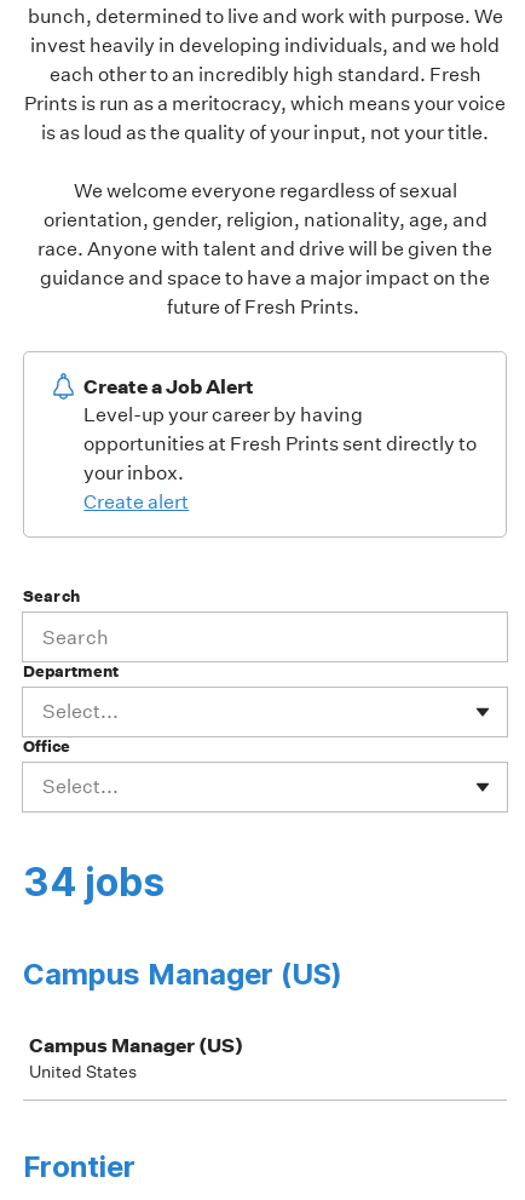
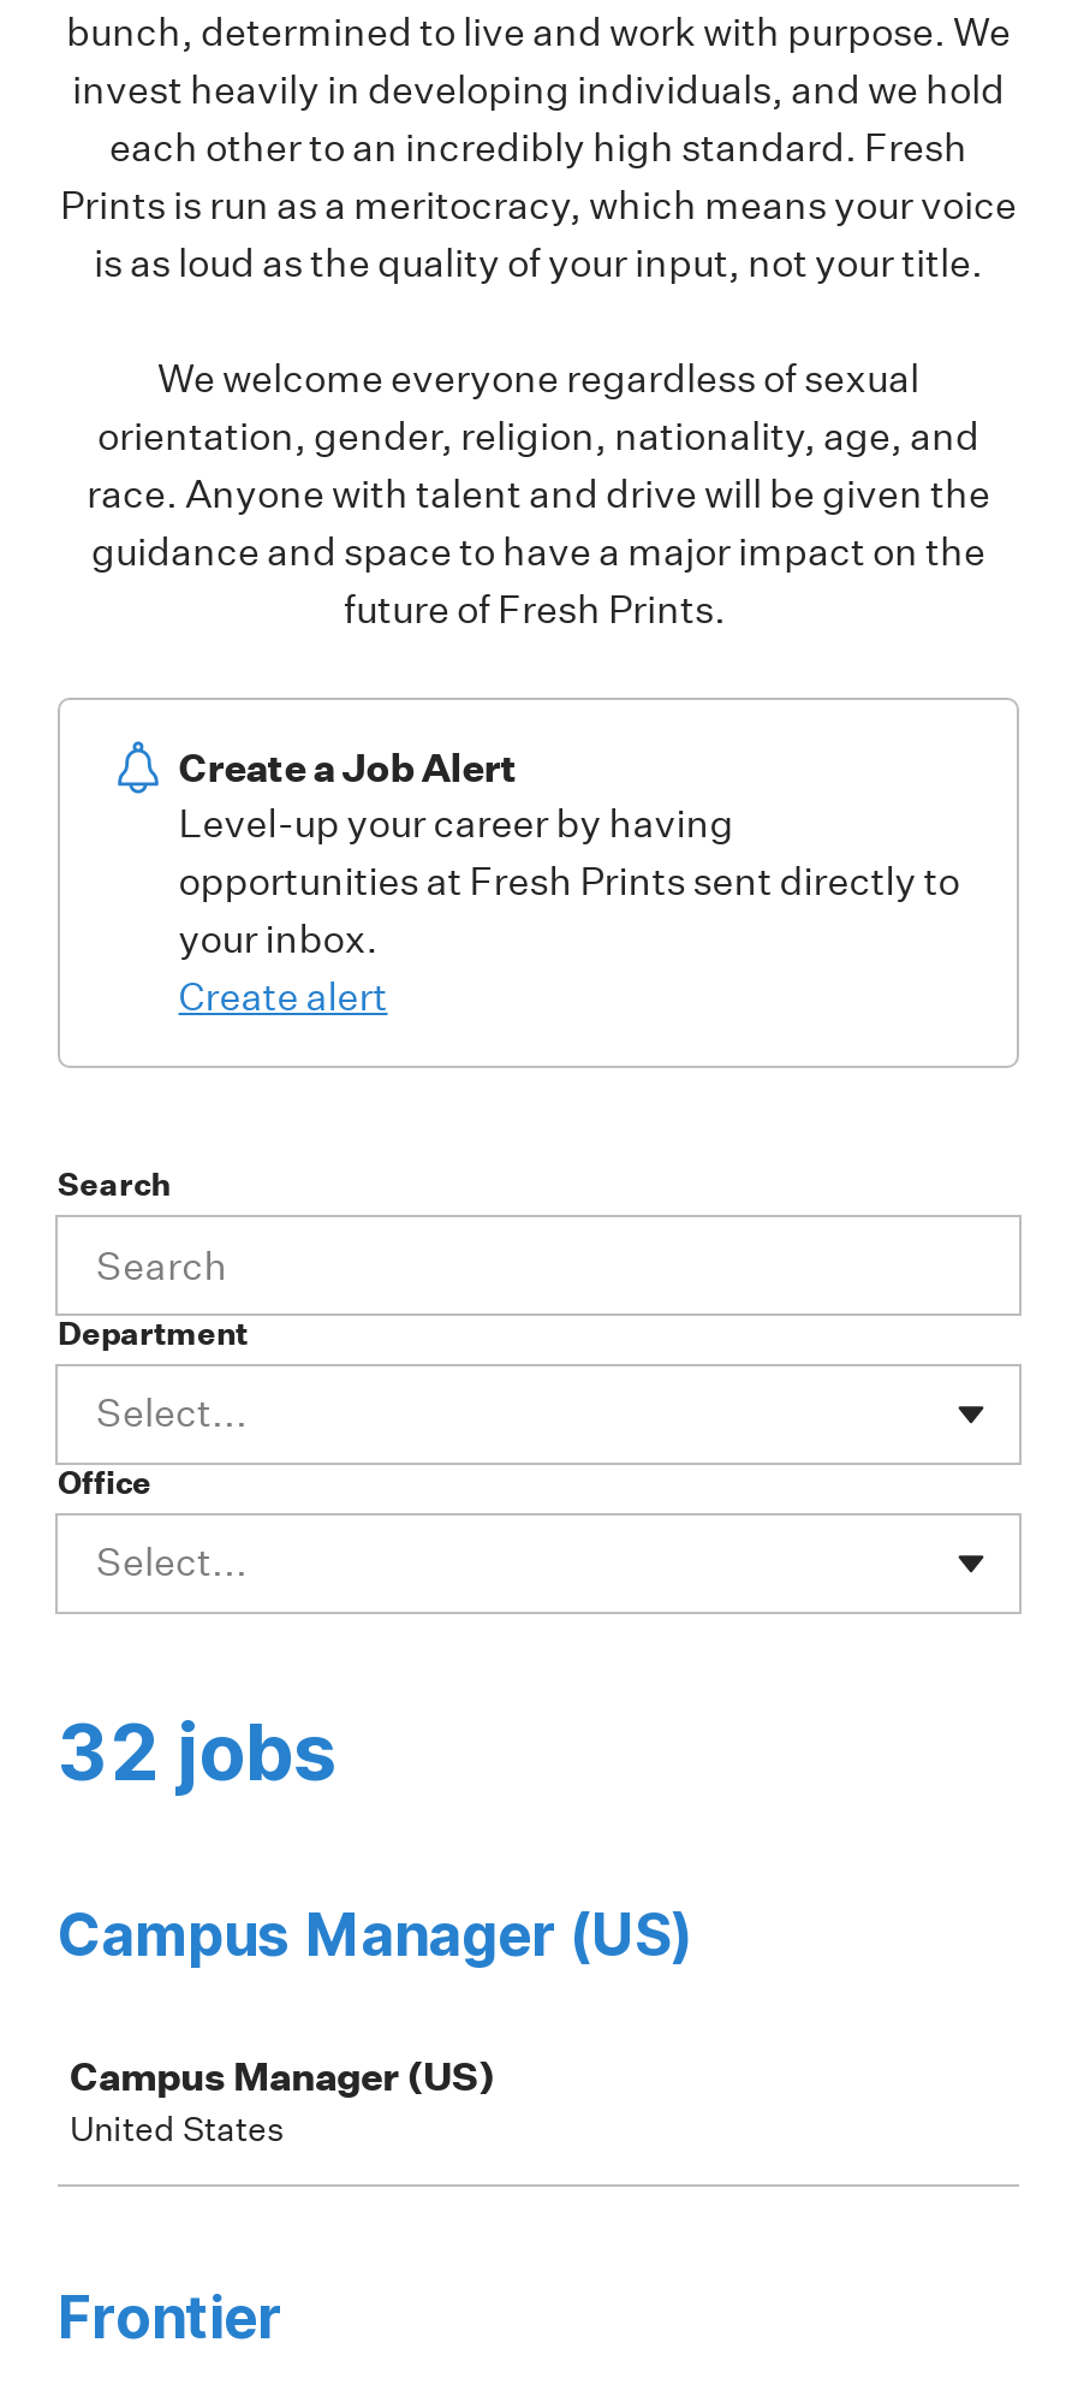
- 34 jobs
+ 32 jobs
